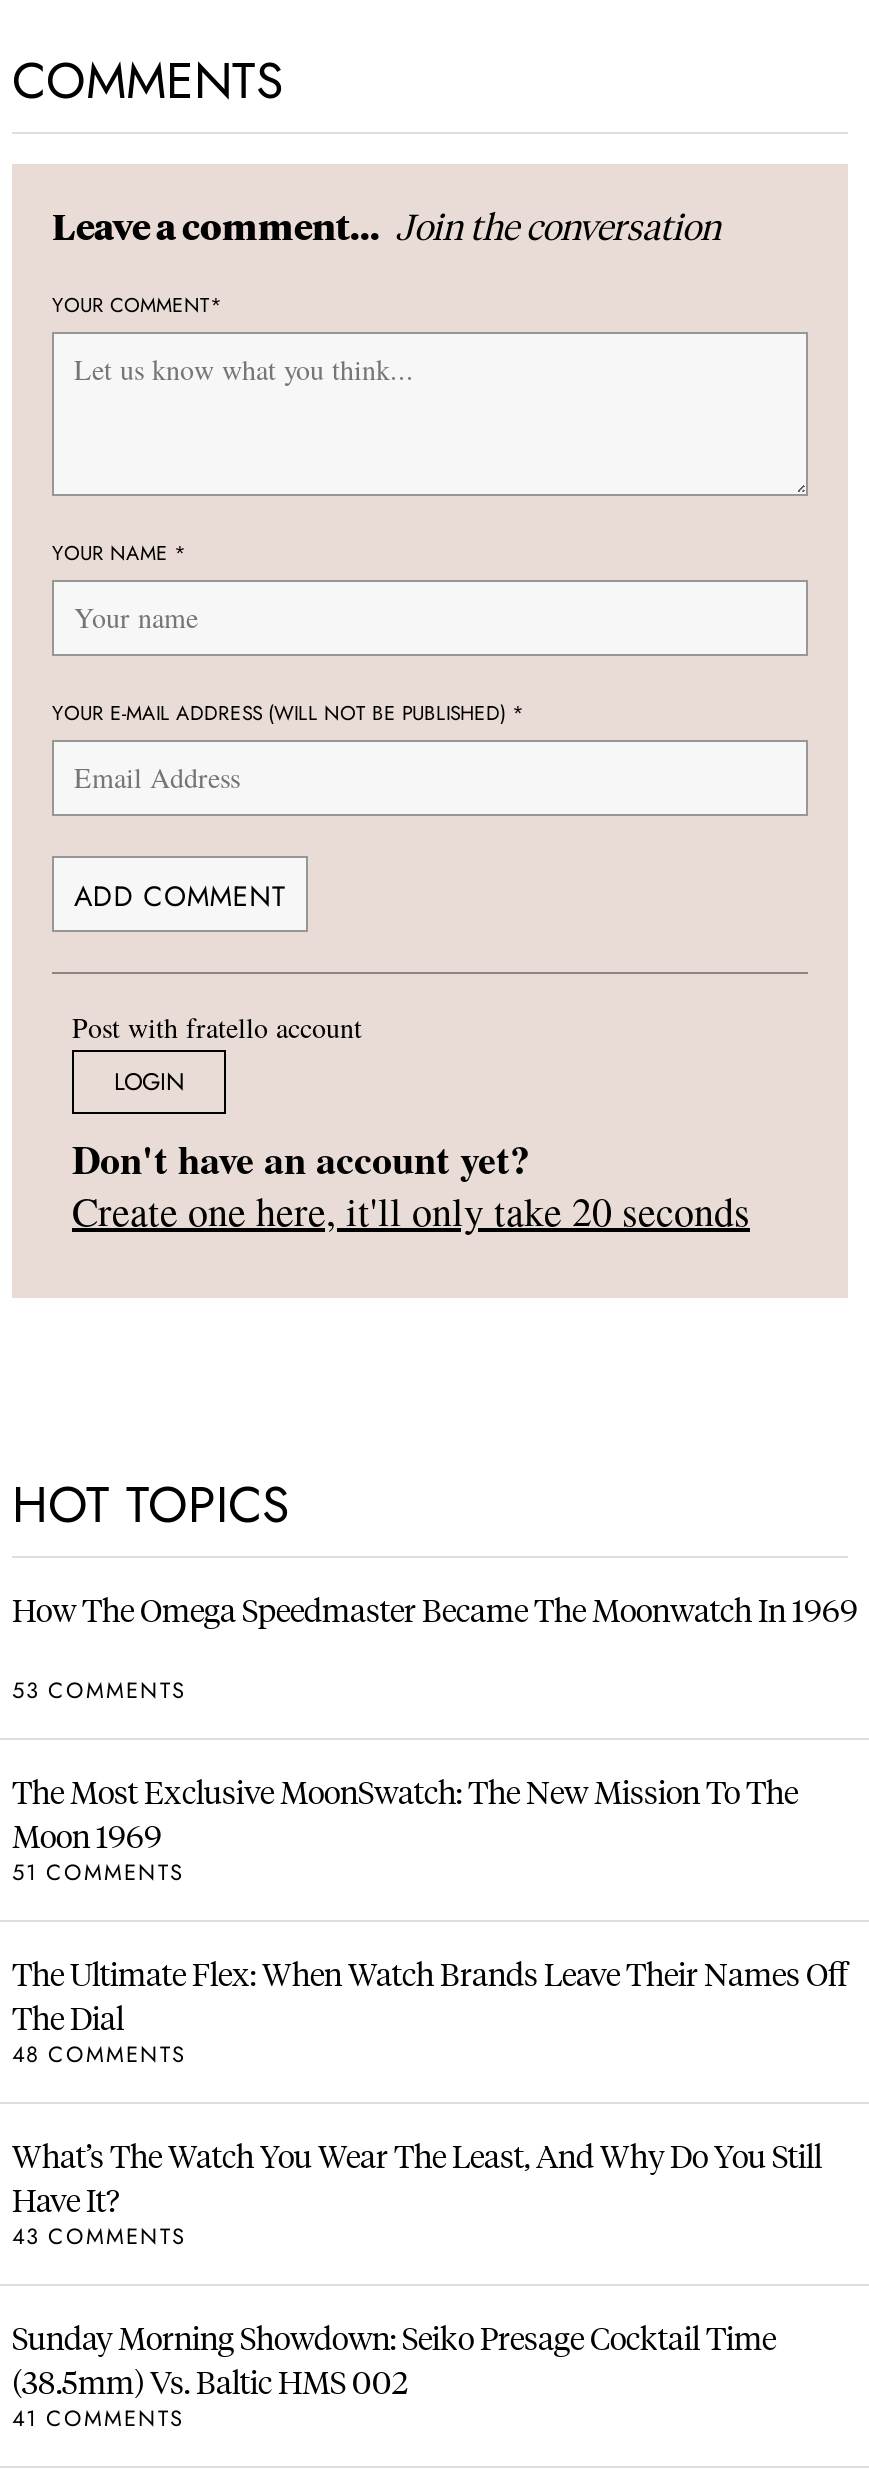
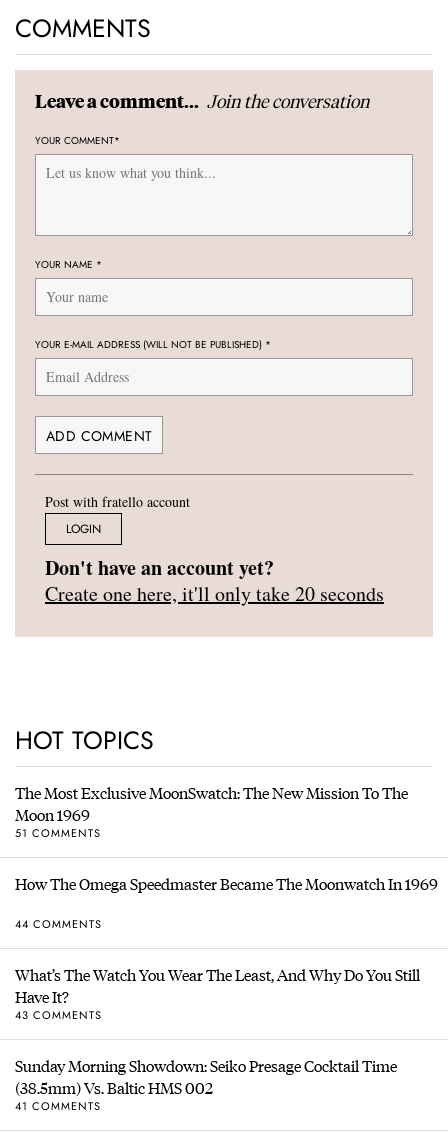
moved down: How The Omega Speedmaster Became The Moonwatch In 1969

- 53 COMMENTS

- The Ultimate Flex: When Watch Brands Leave Their Names Off
- The Dial
- 48 COMMENTS
+ 44 COMMENTS
